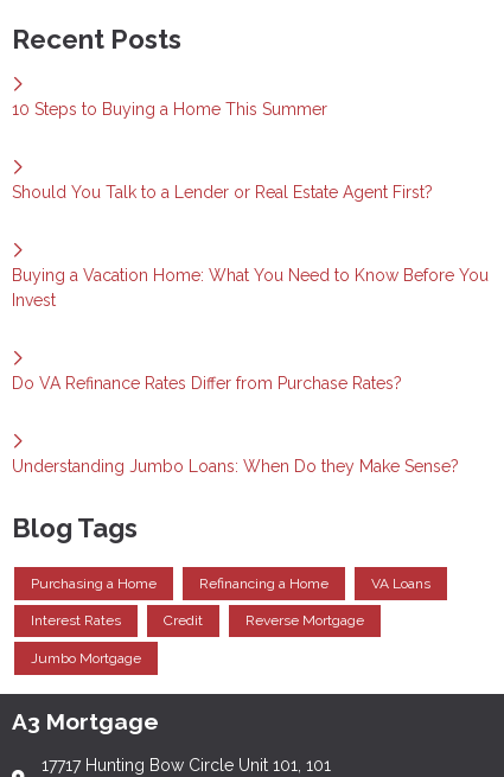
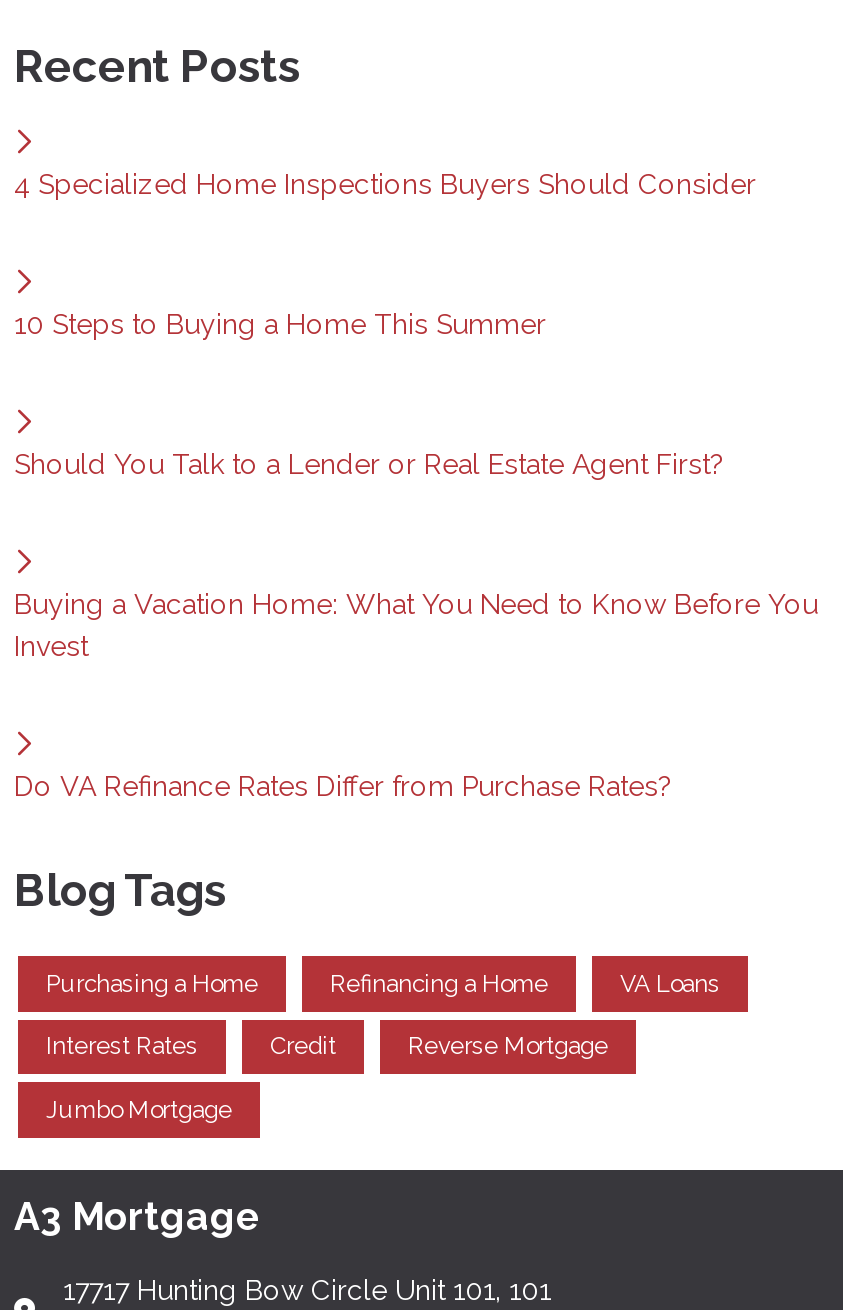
+ 4 Specialized Home Inspections Buyers Should Consider

moved down: 10 Steps to Buying a Home This Summer | Should You Talk to a Lender or Real Estate Agent First? | Buying a Vacation Home: What You Need to Know Before You | Invest | Do VA Refinance Rates Differ from Purchase Rates?

- Understanding Jumbo Loans: When Do they Make Sense?
